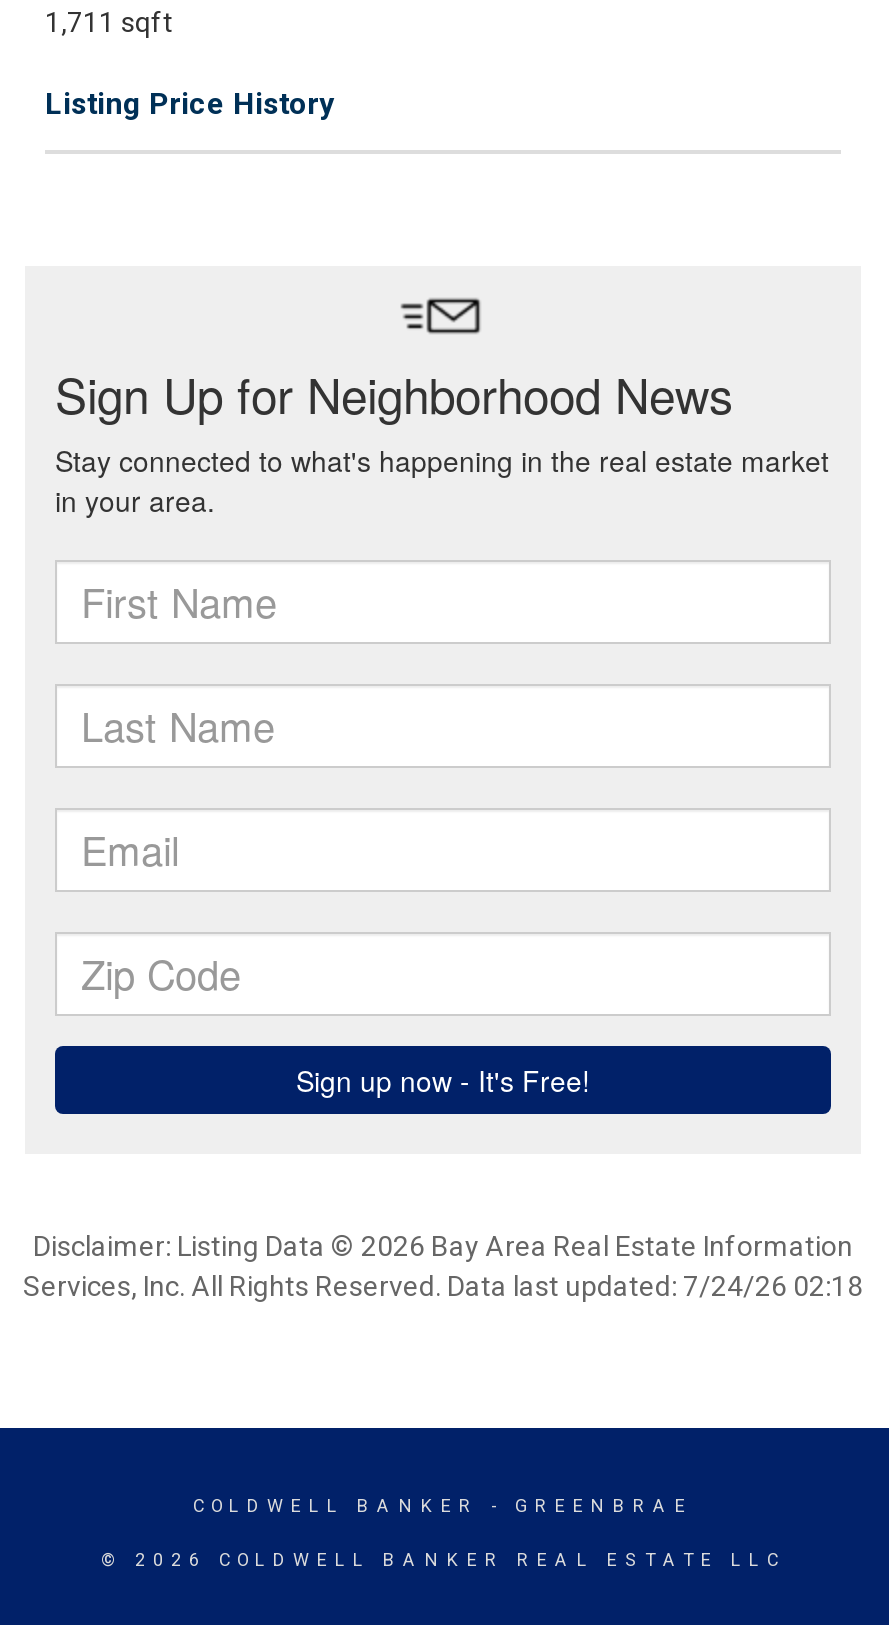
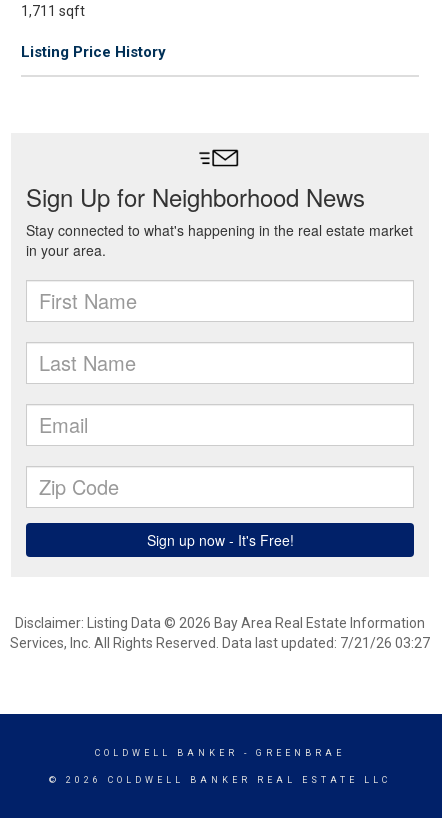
- Services, Inc. All Rights Reserved. Data last updated: 7/24/26 02:18
+ Services, Inc. All Rights Reserved. Data last updated: 7/21/26 03:27
